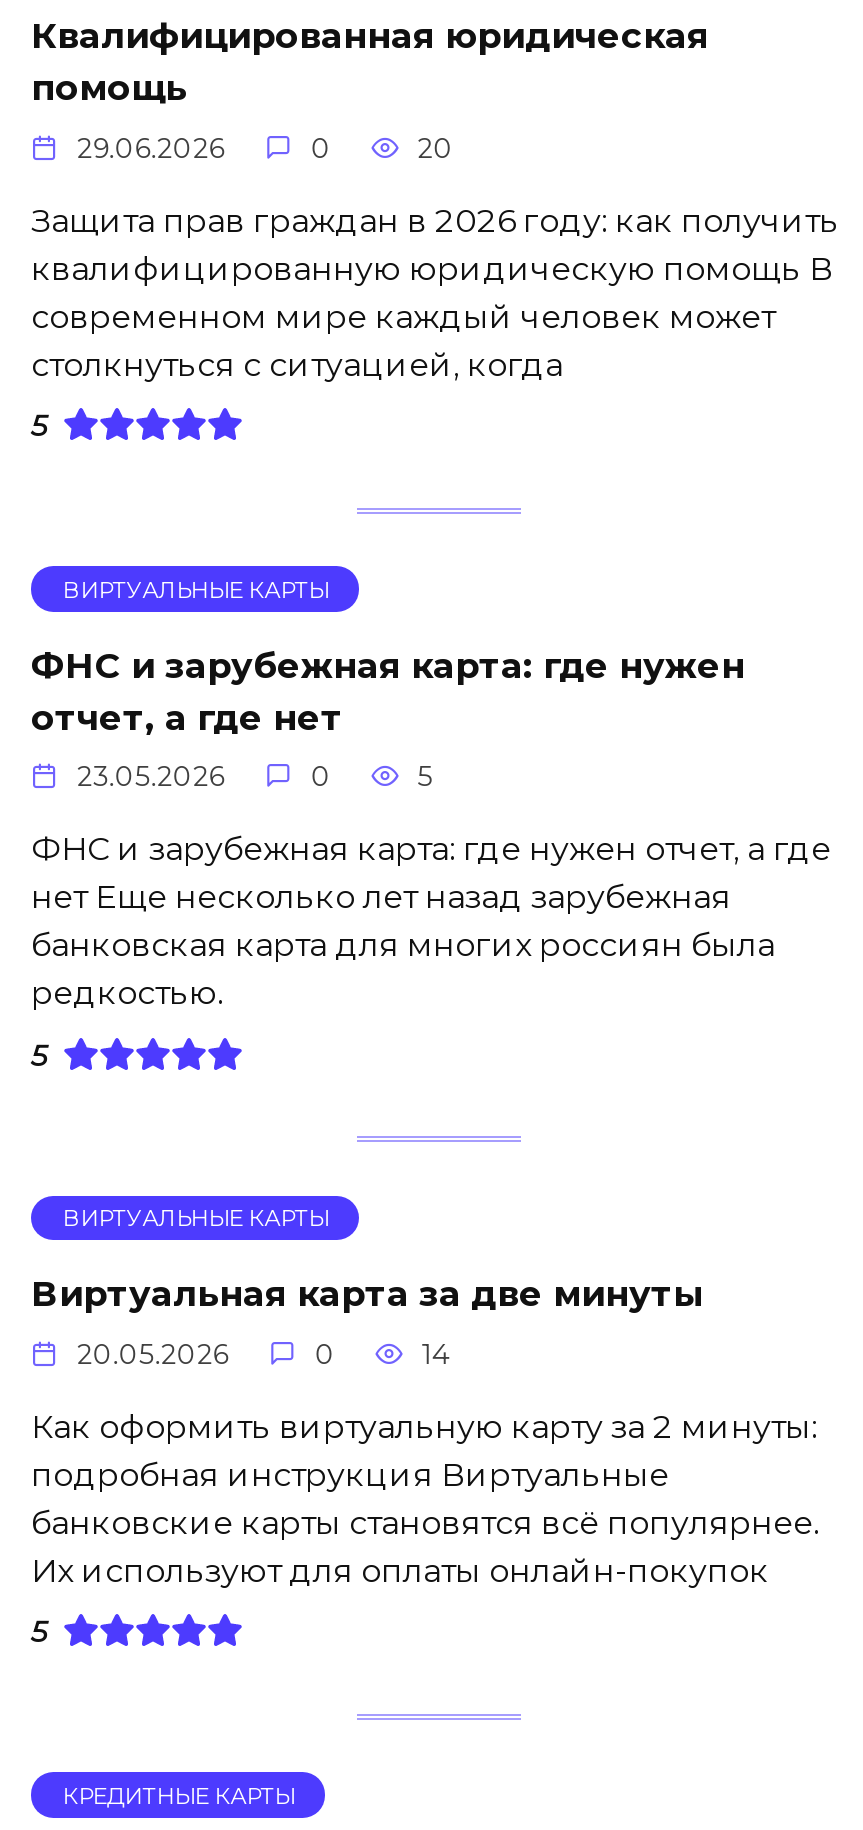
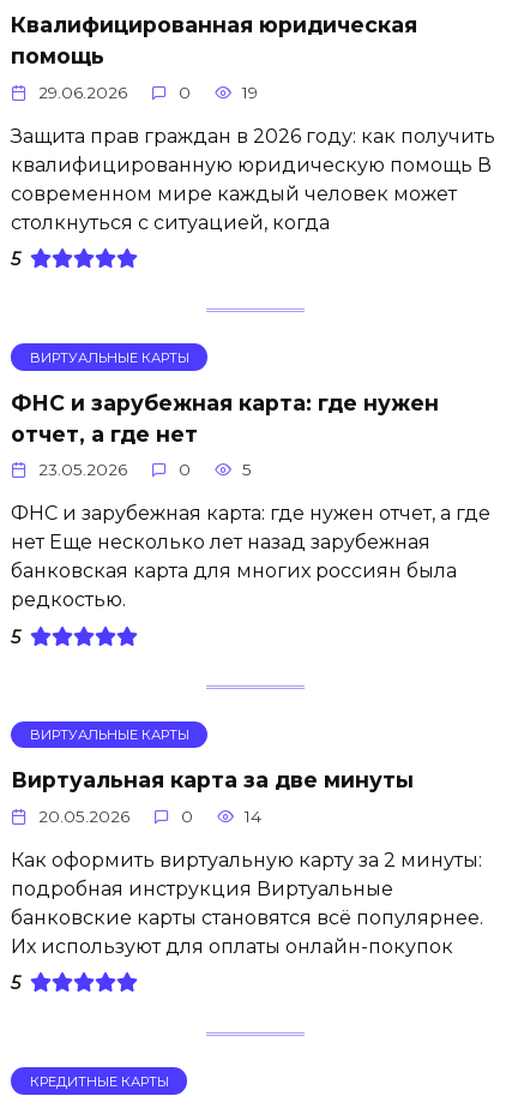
- 20
+ 19
